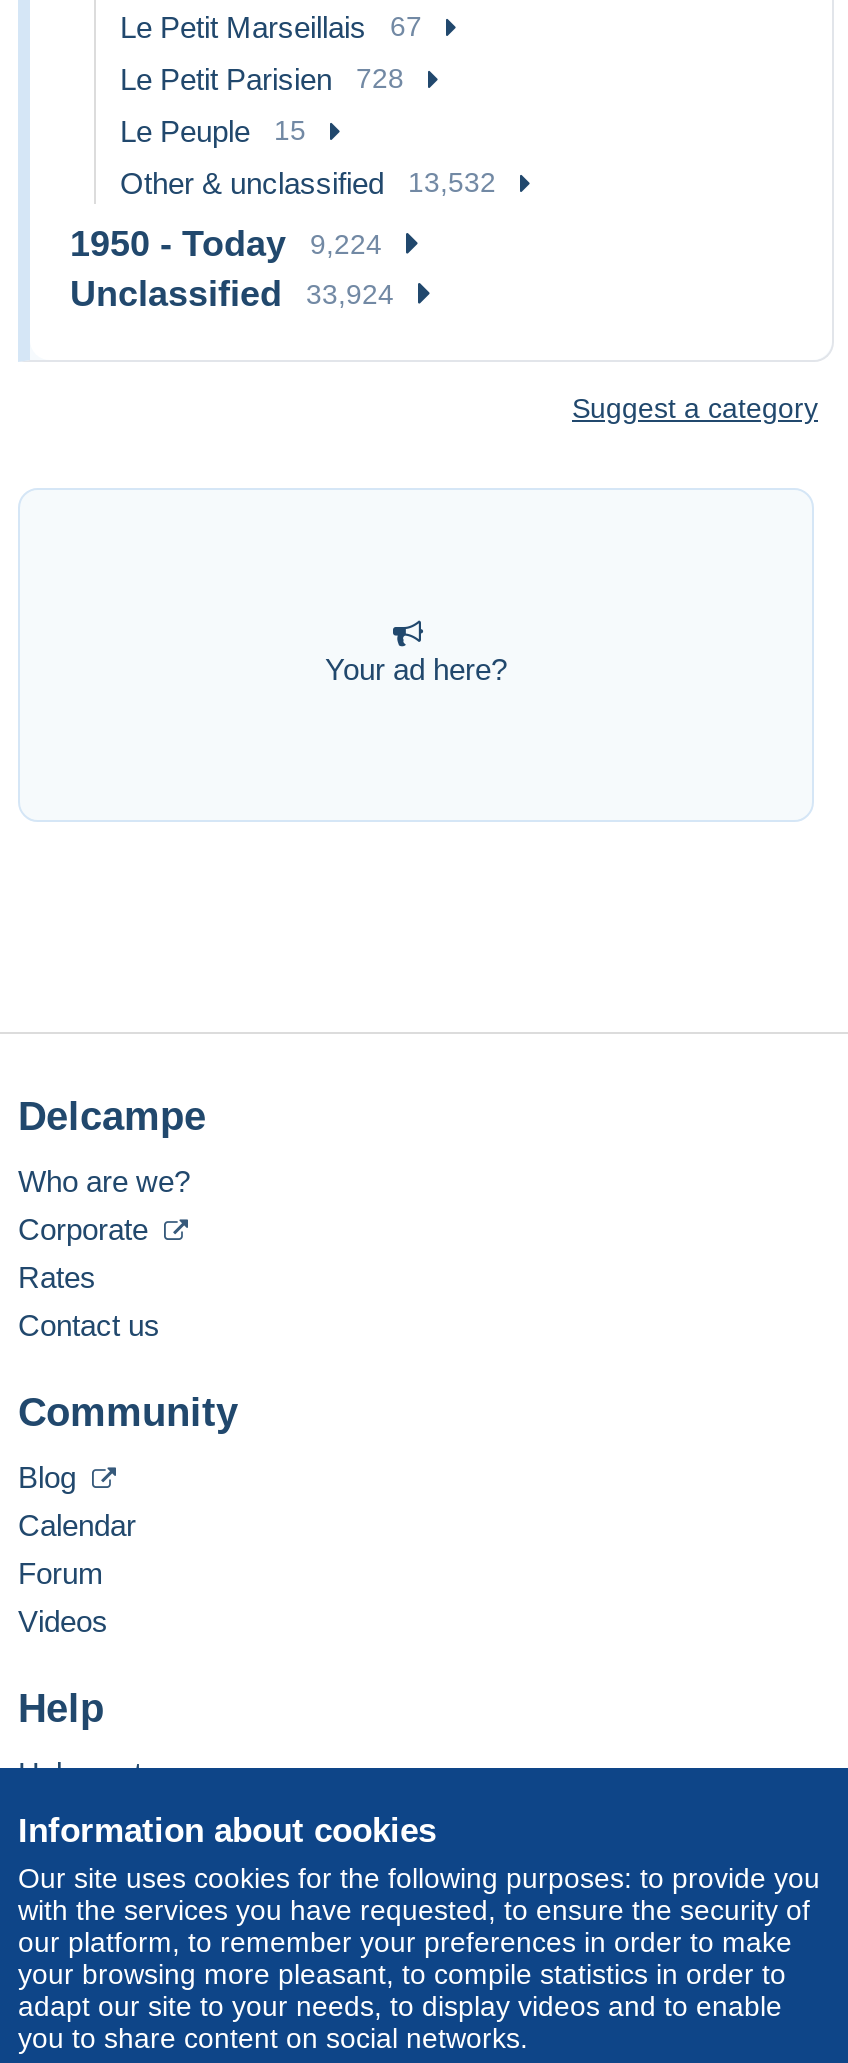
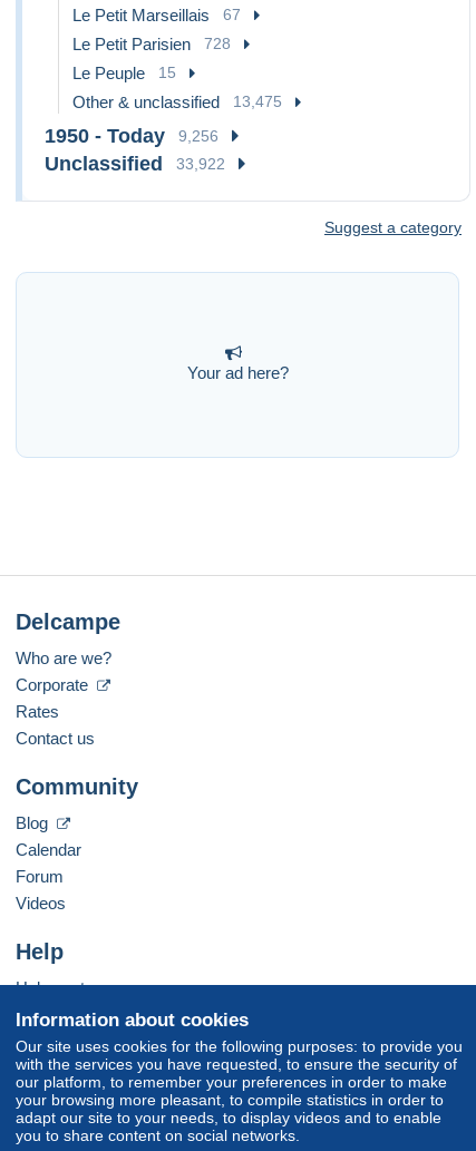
- Other & unclassified 13,532
+ Other & unclassified 13,475

- 1950 - Today 9,224
+ 1950 - Today 9,256

- Unclassified 33,924
+ Unclassified 33,922
